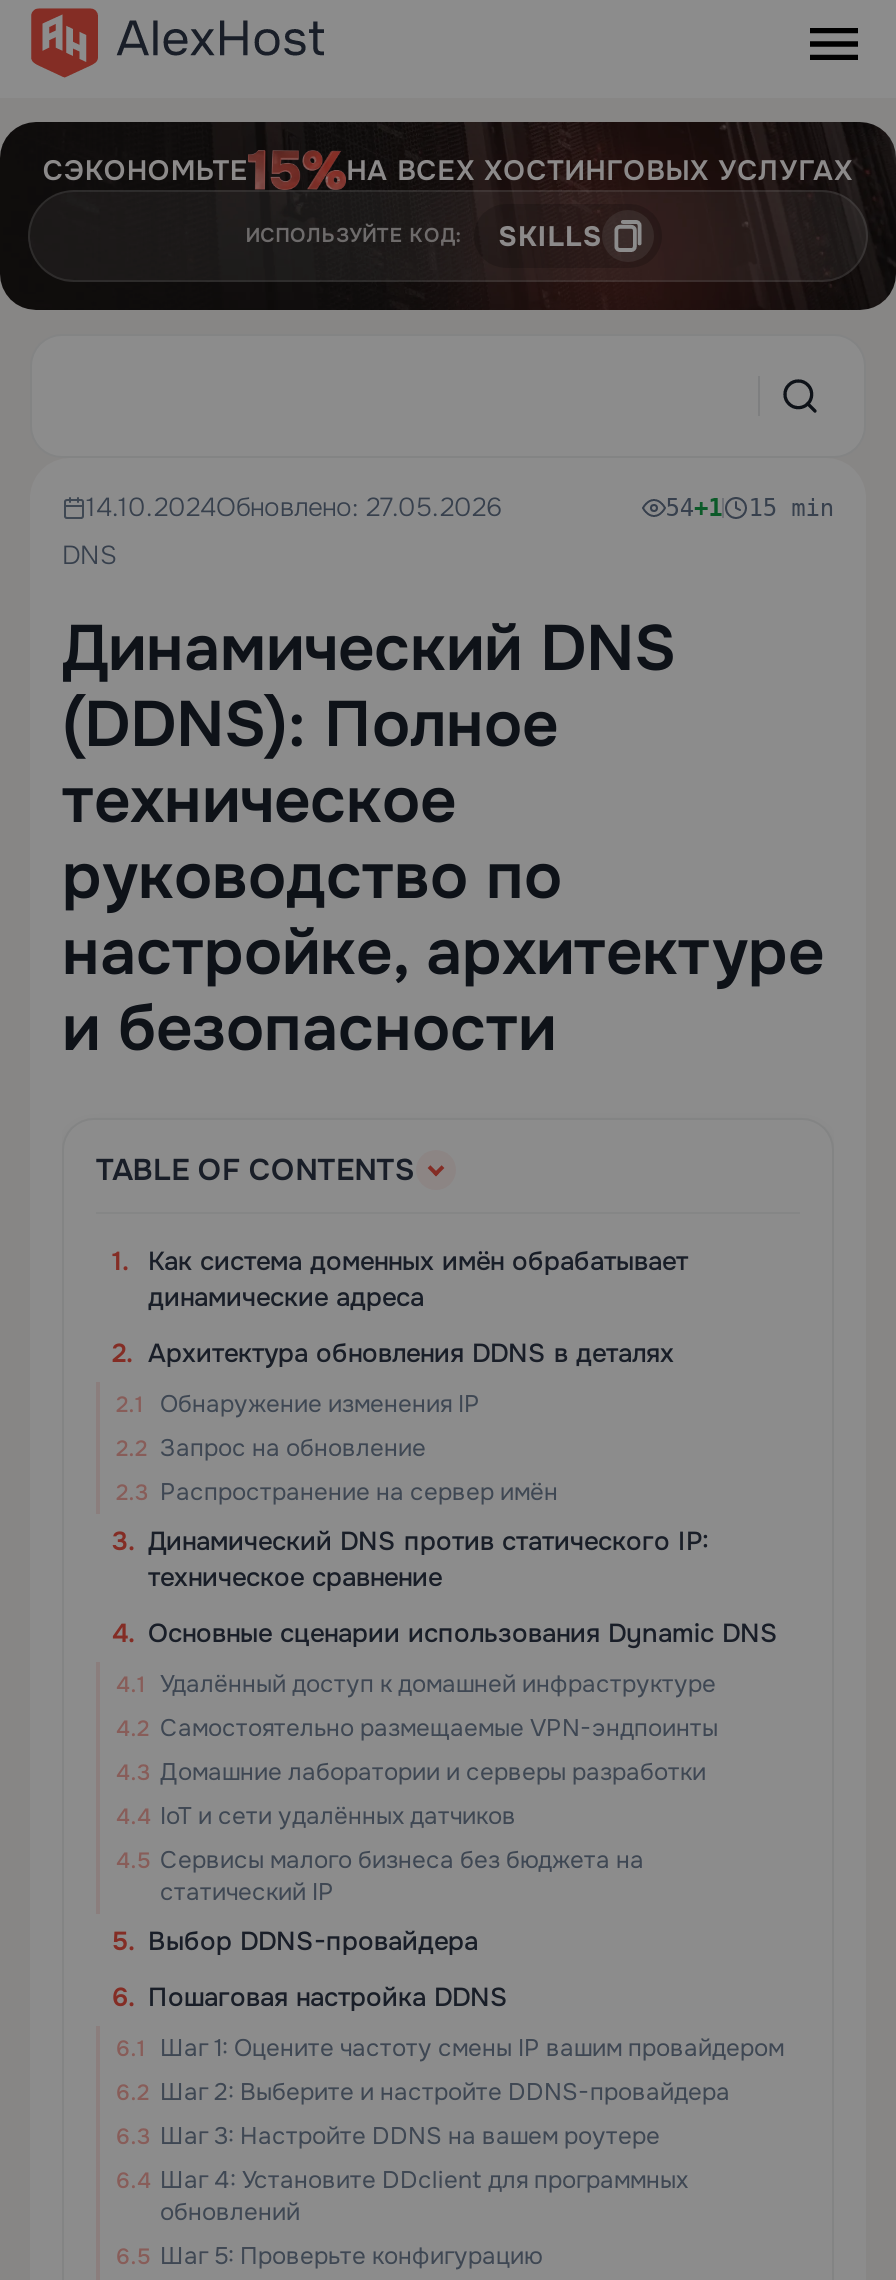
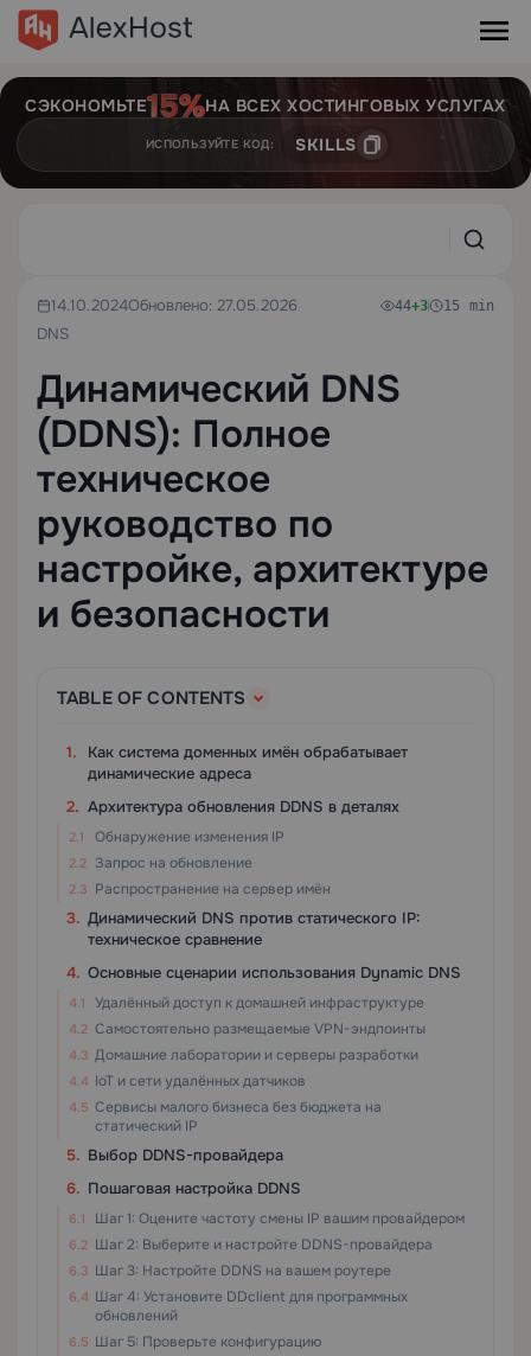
- 54+1 15 min
+ 44+3 15 min
